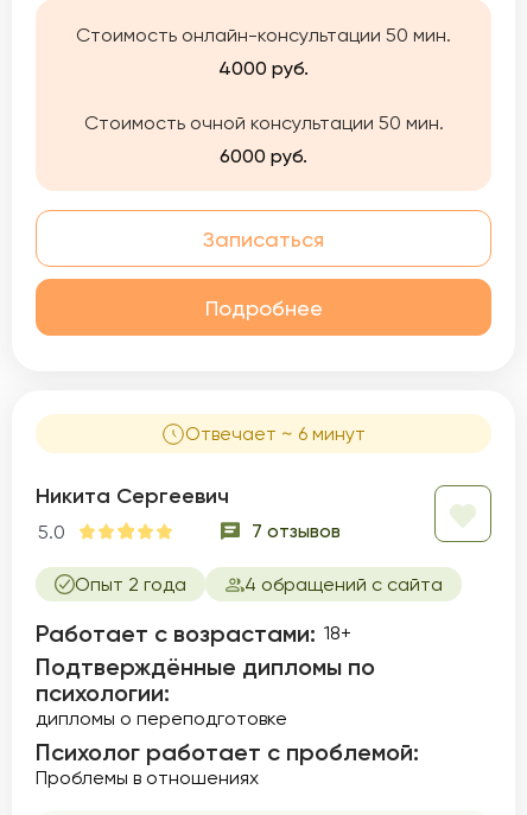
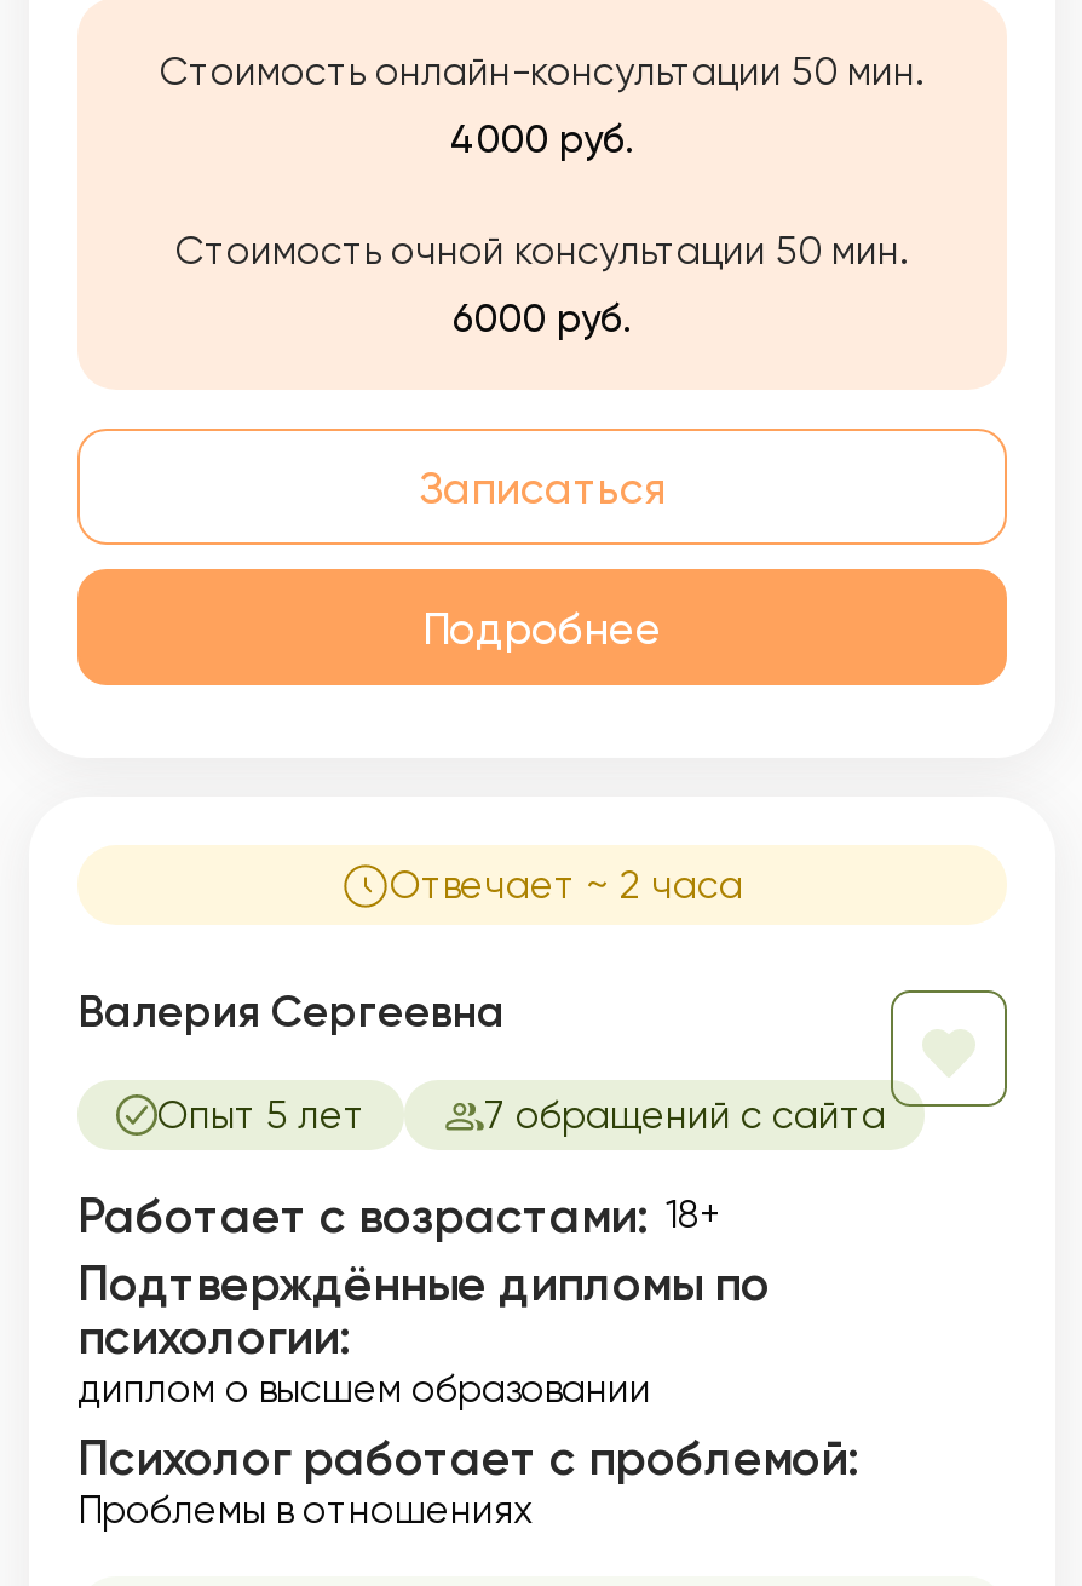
- Отвечает ~ 6 минут
- Никита Сергеевич
- 5.0
- 7 отзывов
- Опыт 2 года
- 4 обращений с сайта
+ Отвечает ~ 2 часа
+ Валерия Сергеевна
+ Опыт 5 лет
+ 7 обращений с сайта

- дипломы о переподготовке
+ диплом о высшем образовании
